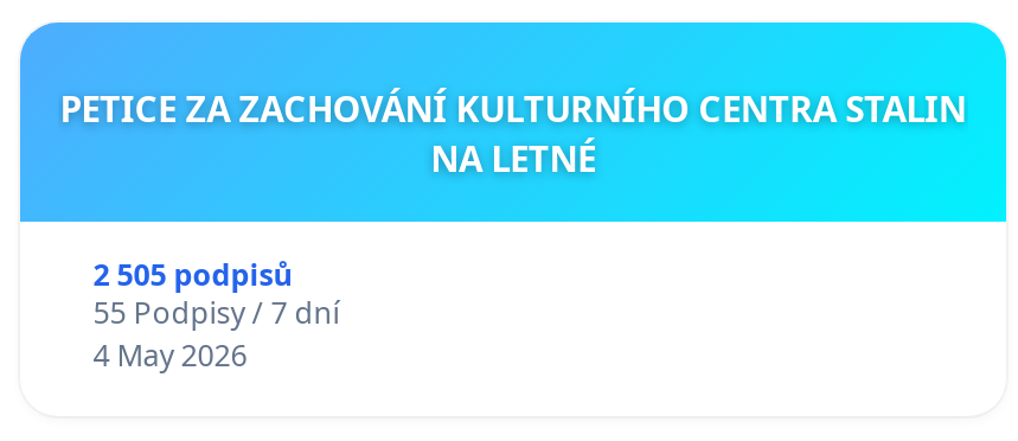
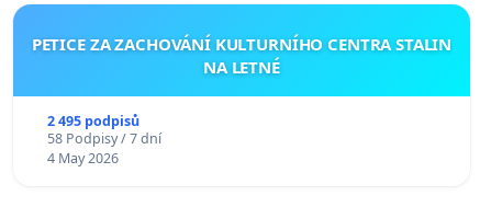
- 2 505 podpisů
+ 2 495 podpisů

- 55 Podpisy / 7 dní
+ 58 Podpisy / 7 dní
